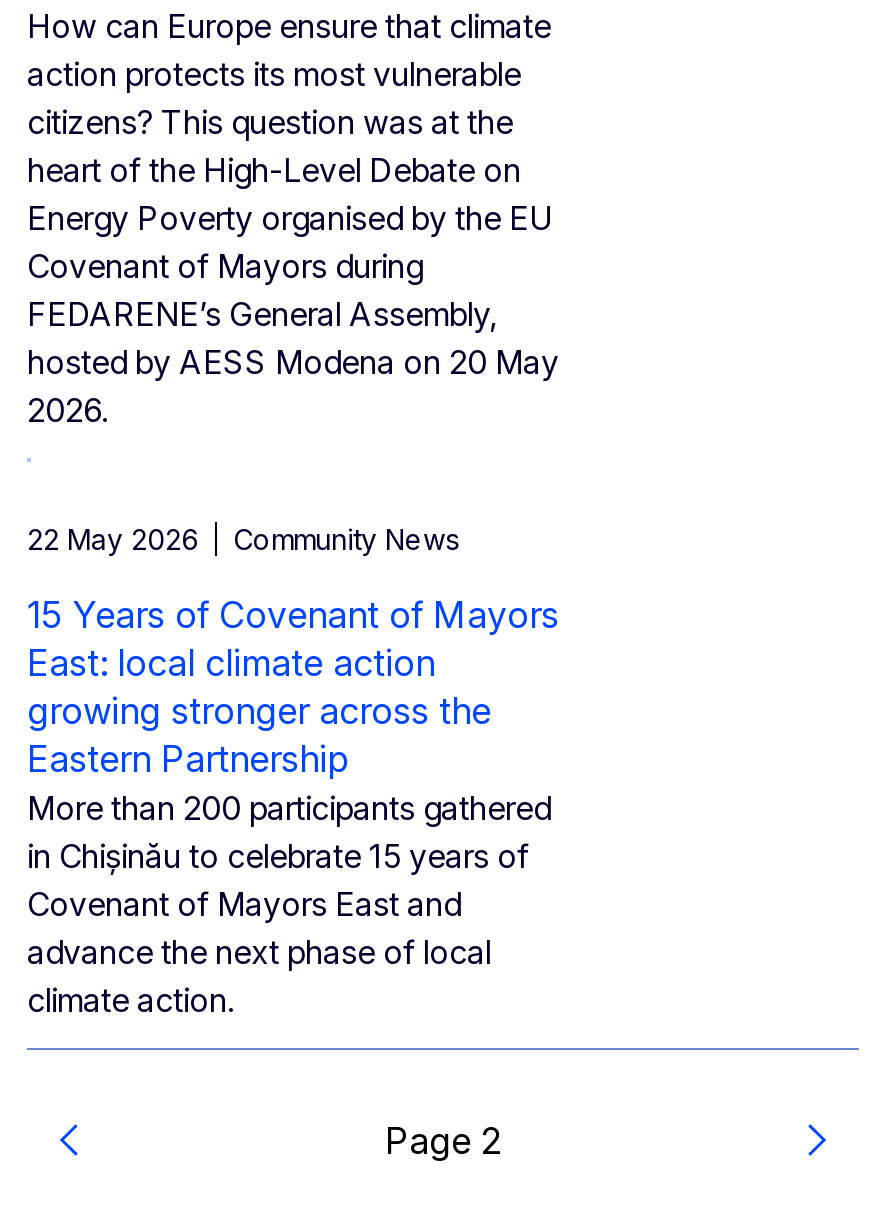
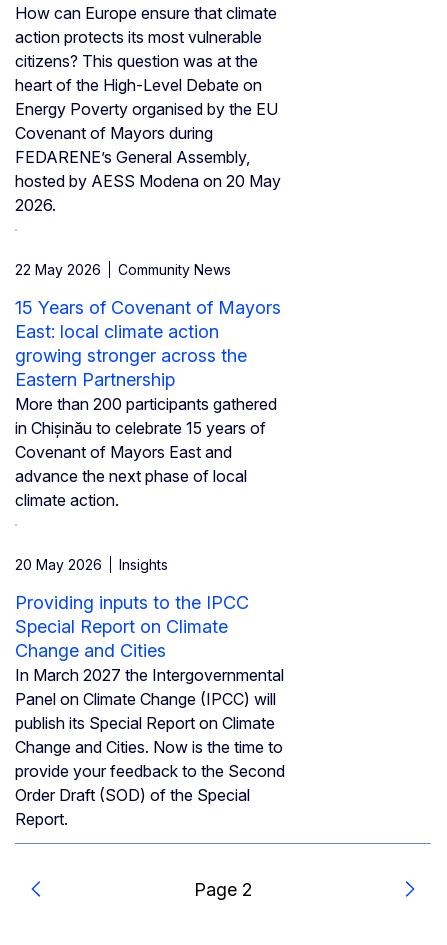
+ 20 May 2026
+ Insights
+ Providing inputs to the IPCC
+ Special Report on Climate
+ Change and Cities
+ In March 2027 the Intergovernmental
+ Panel on Climate Change (IPCC) will
+ publish its Special Report on Climate
+ Change and Cities. Now is the time to
+ provide your feedback to the Second
+ Order Draft (SOD) of the Special
+ Report.
